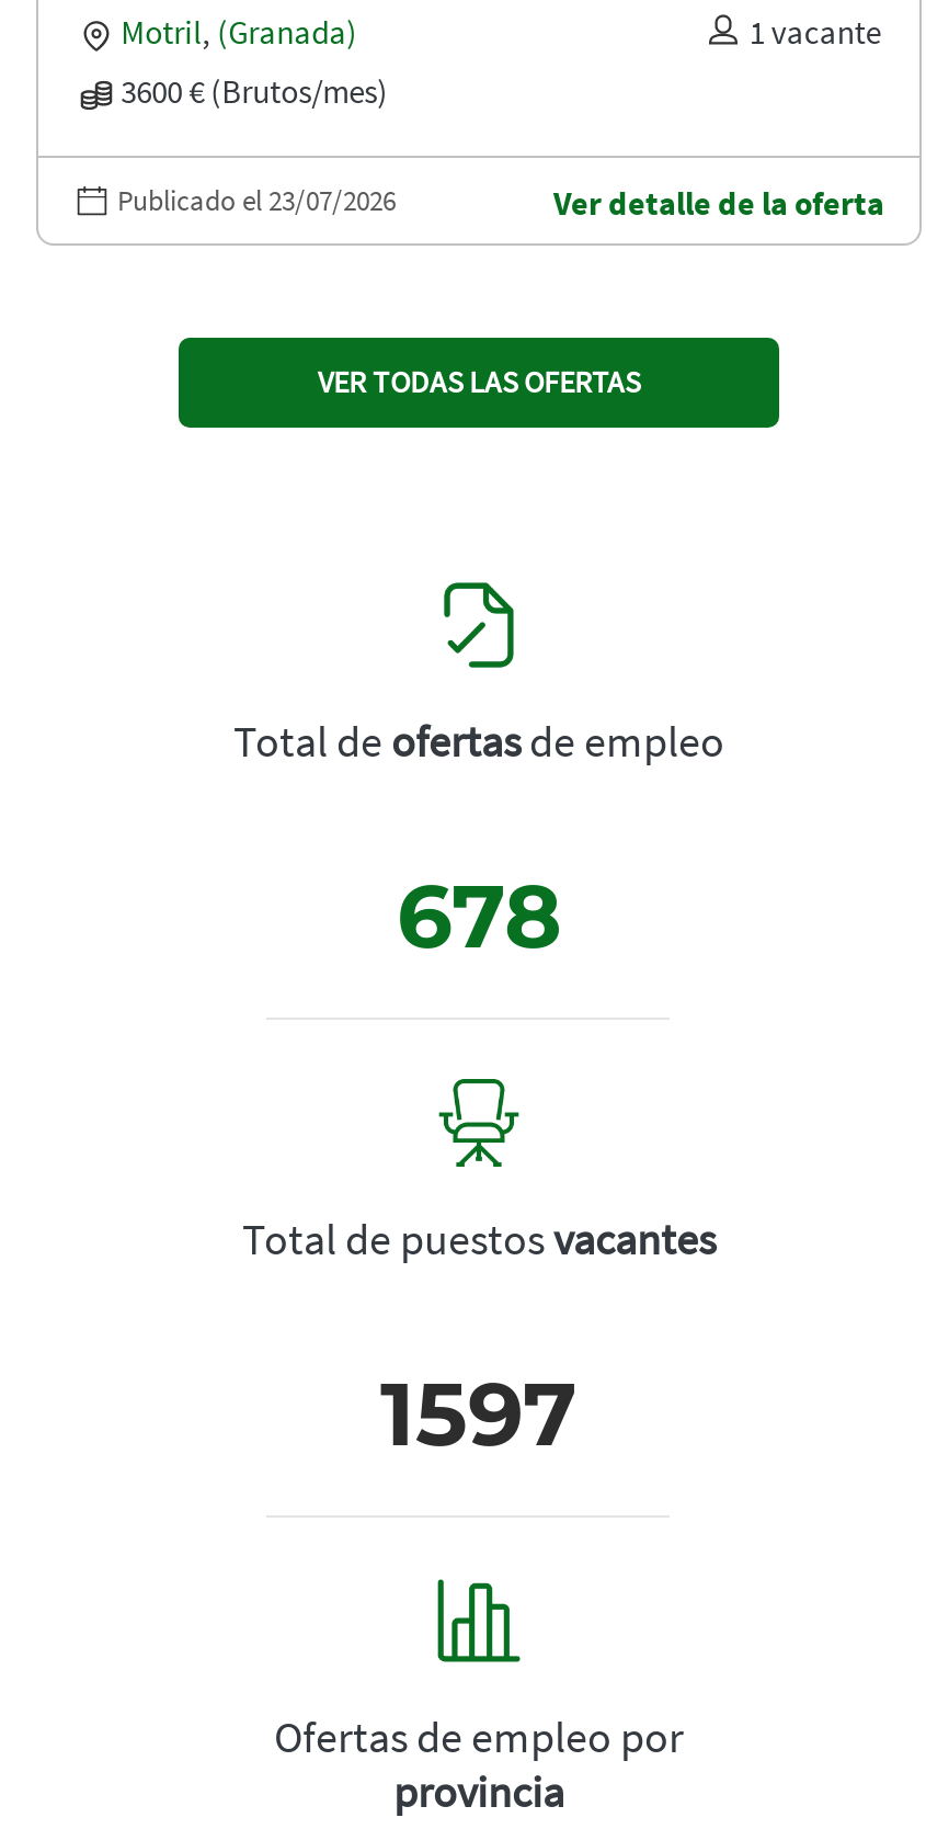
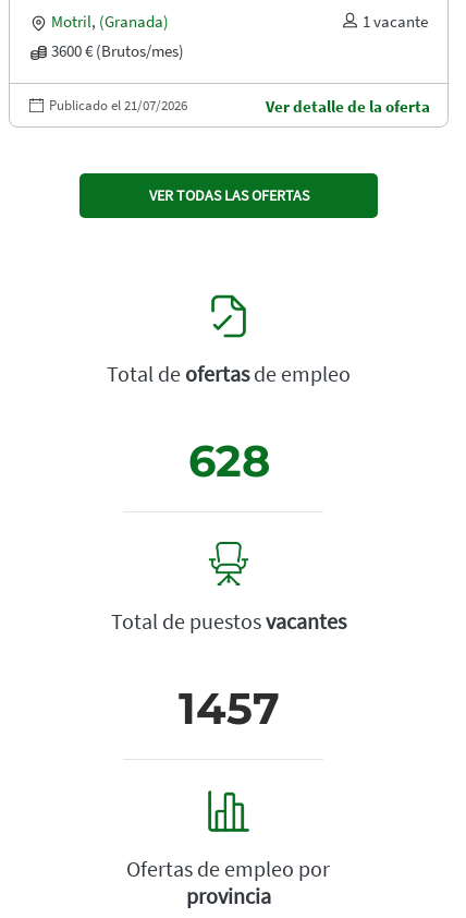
- Publicado el 23/07/2026
+ Publicado el 21/07/2026

- 678
+ 628

- 1597
+ 1457
